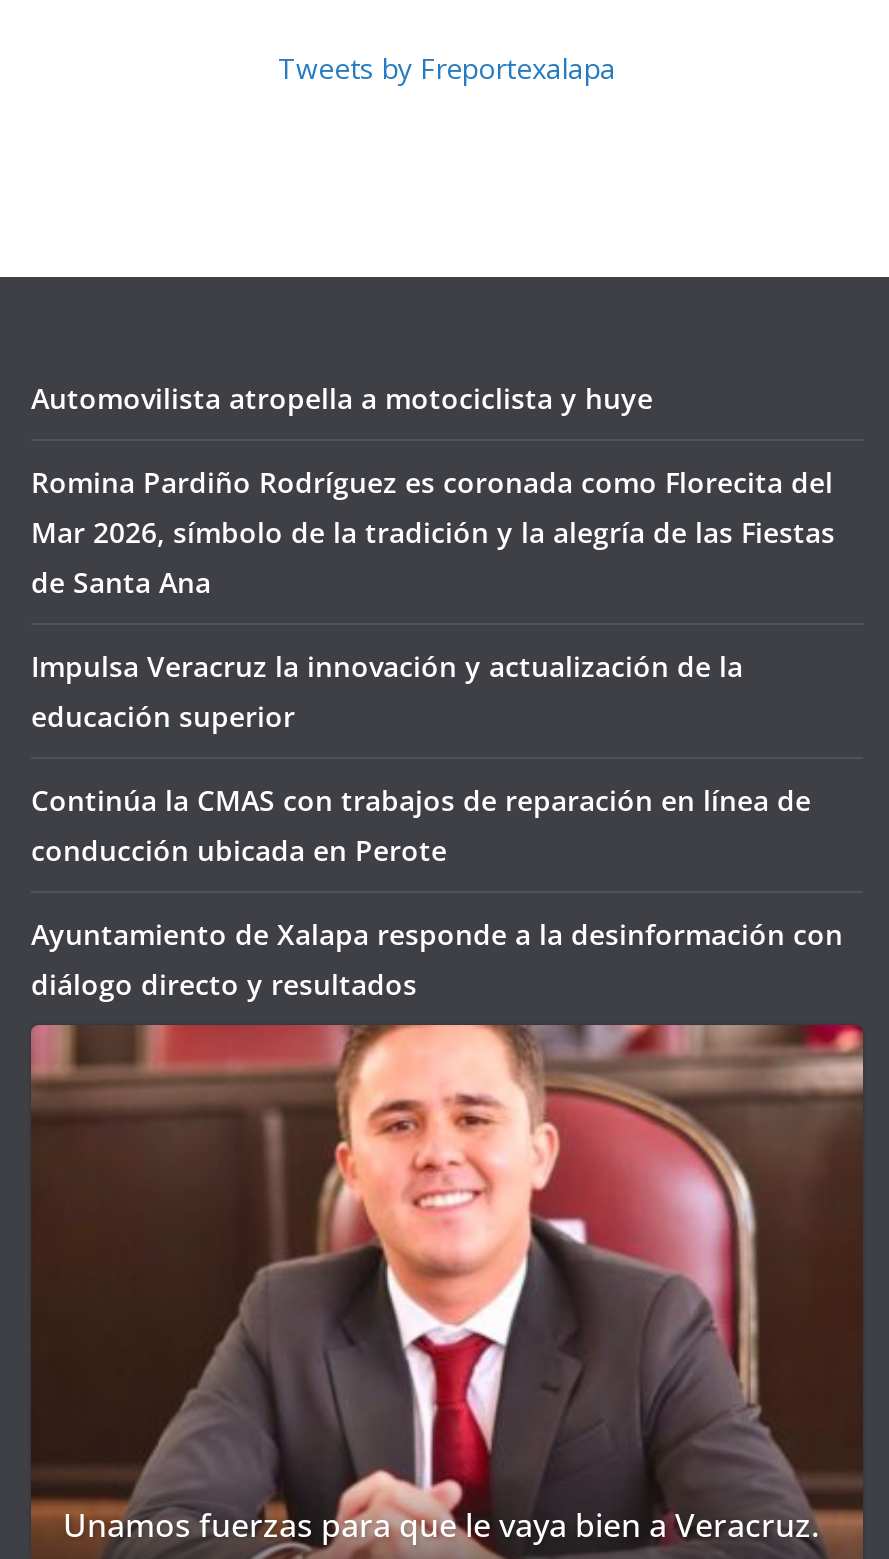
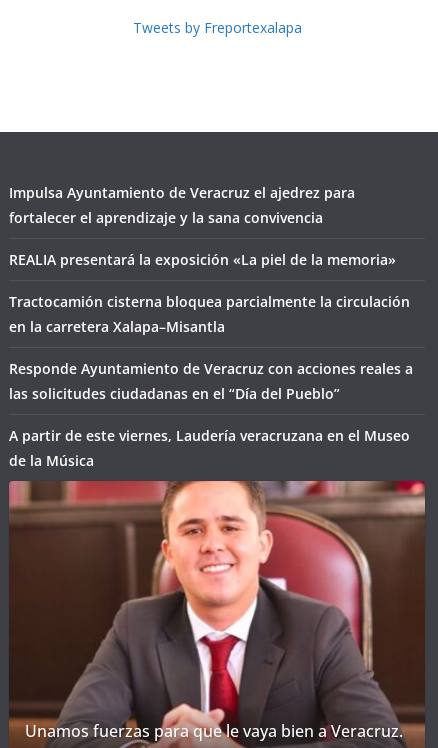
- Automovilista atropella a motociclista y huye
+ Impulsa Ayuntamiento de Veracruz el ajedrez para
+ fortalecer el aprendizaje y la sana convivencia

- Romina Pardiño Rodríguez es coronada como Florecita del
- Mar 2026, símbolo de la tradición y la alegría de las Fiestas
- de Santa Ana
+ REALIA presentará la exposición «La piel de la memoria»

- Impulsa Veracruz la innovación y actualización de la
- educación superior
+ Tractocamión cisterna bloquea parcialmente la circulación
+ en la carretera Xalapa–Misantla

- Continúa la CMAS con trabajos de reparación en línea de
- conducción ubicada en Perote
+ Responde Ayuntamiento de Veracruz con acciones reales a
+ las solicitudes ciudadanas en el “Día del Pueblo”

- Ayuntamiento de Xalapa responde a la desinformación con
- diálogo directo y resultados
+ A partir de este viernes, Laudería veracruzana en el Museo
+ de la Música
